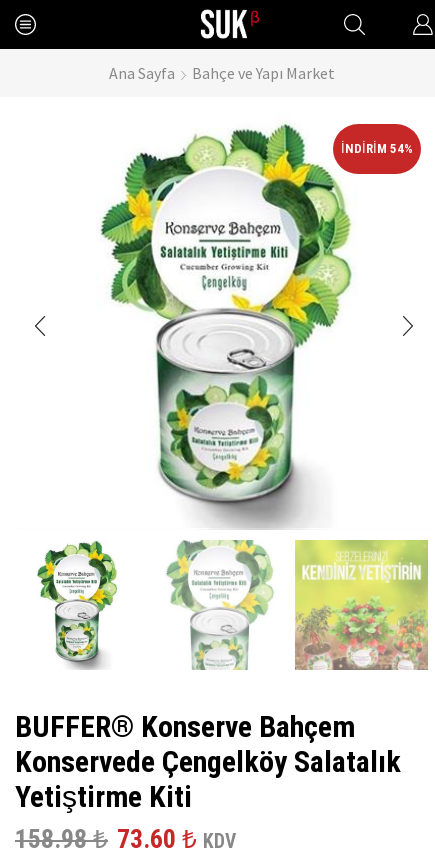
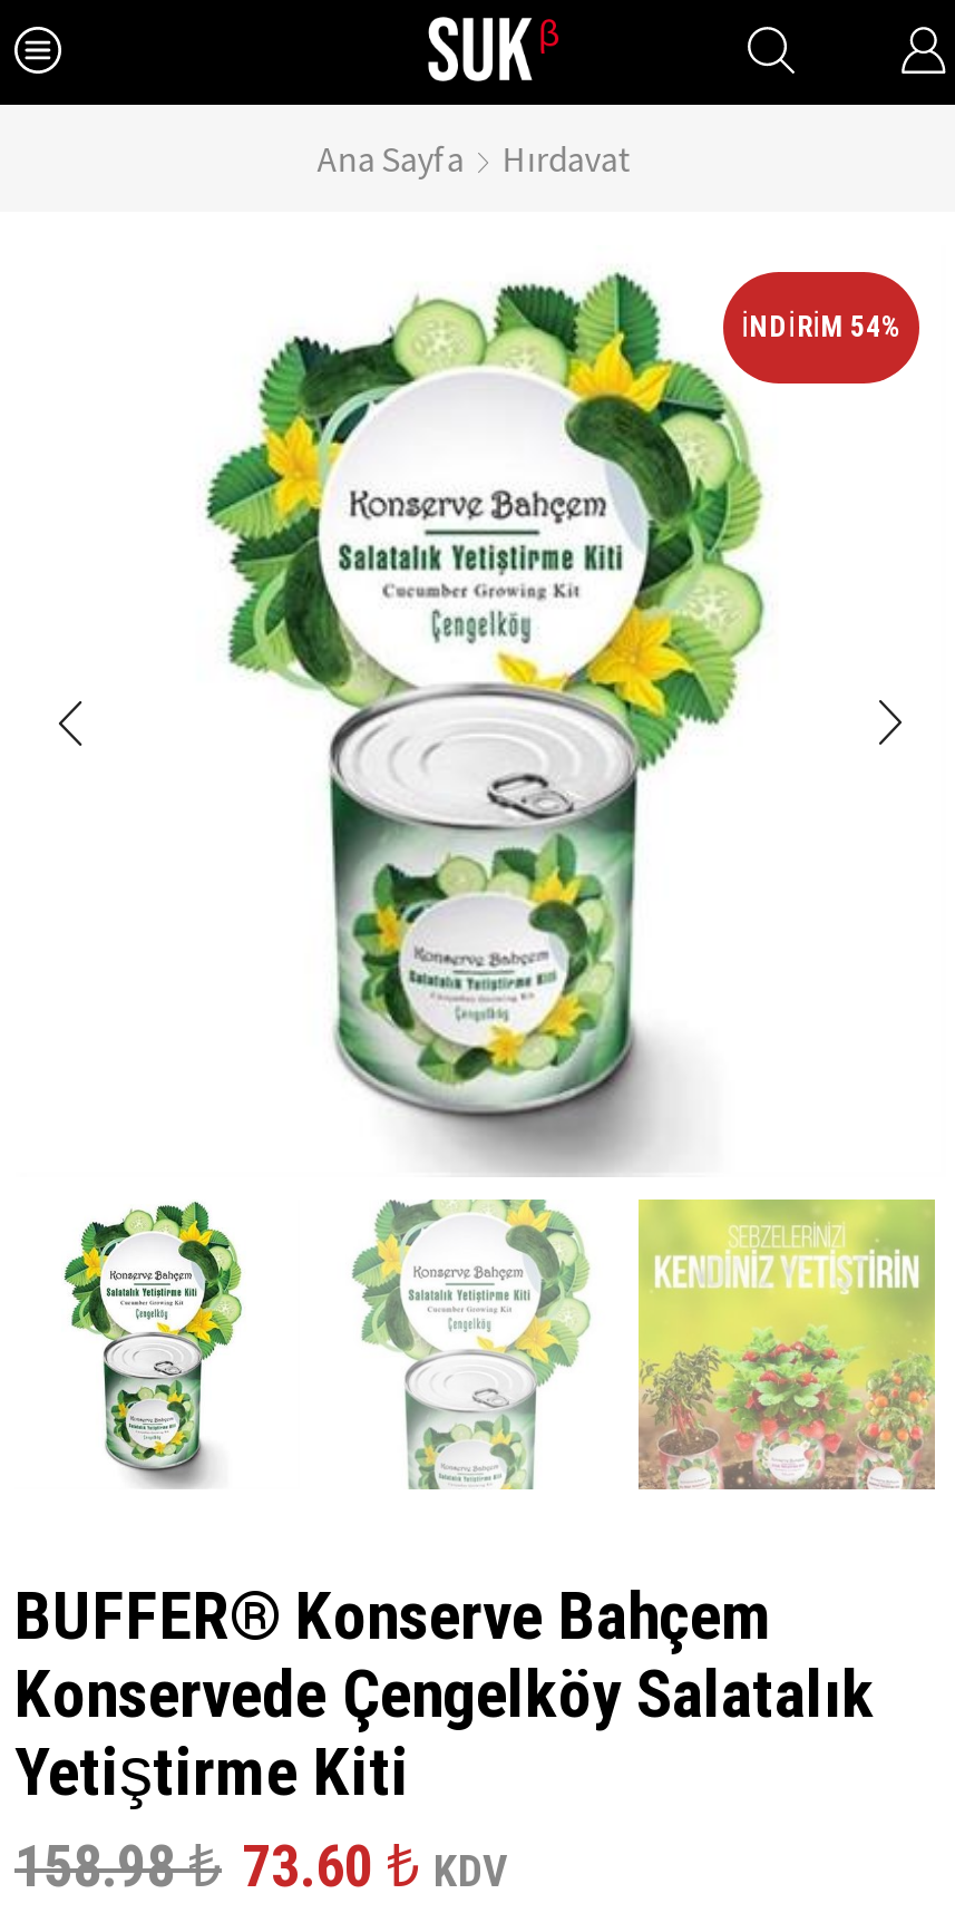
- Bahçe ve Yapı Market
+ Hırdavat
